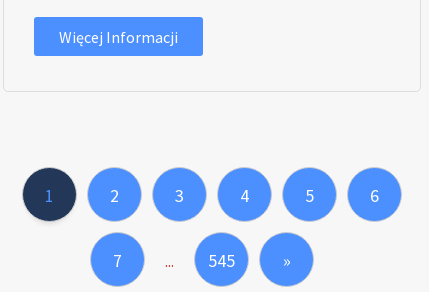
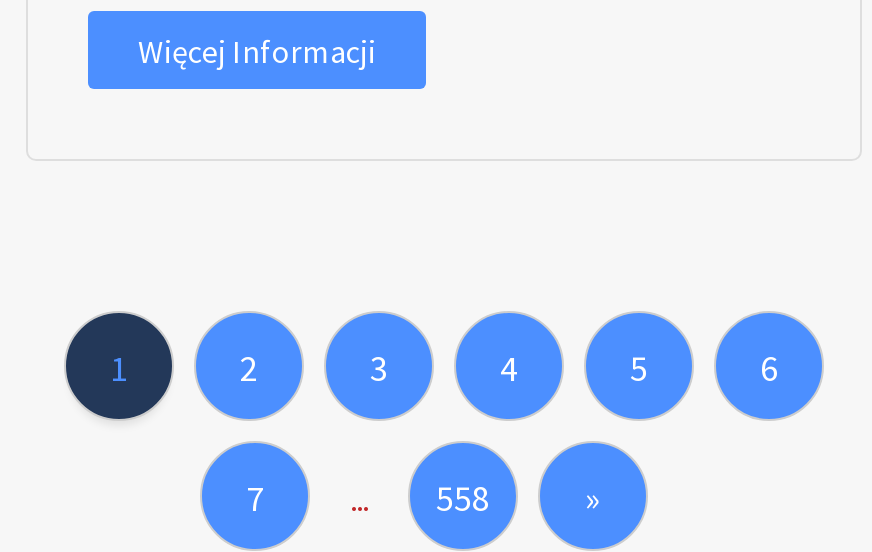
- 545
+ 558
